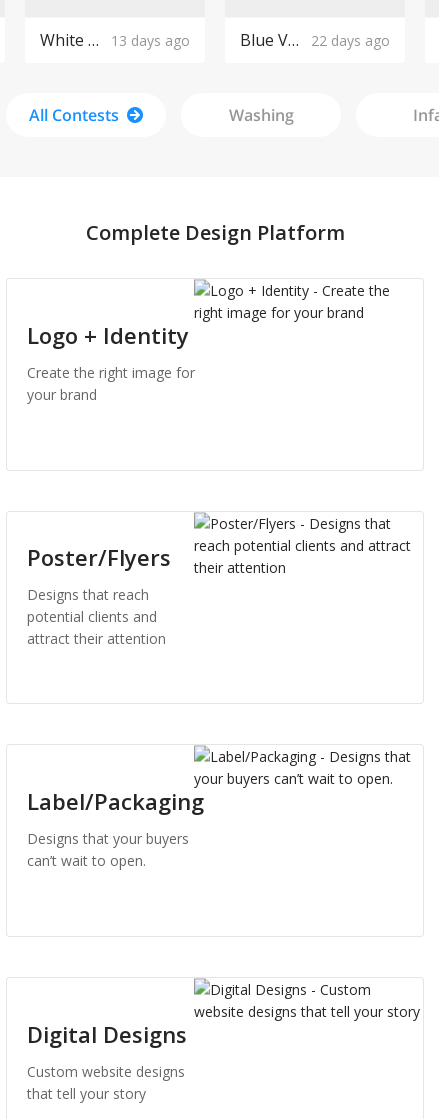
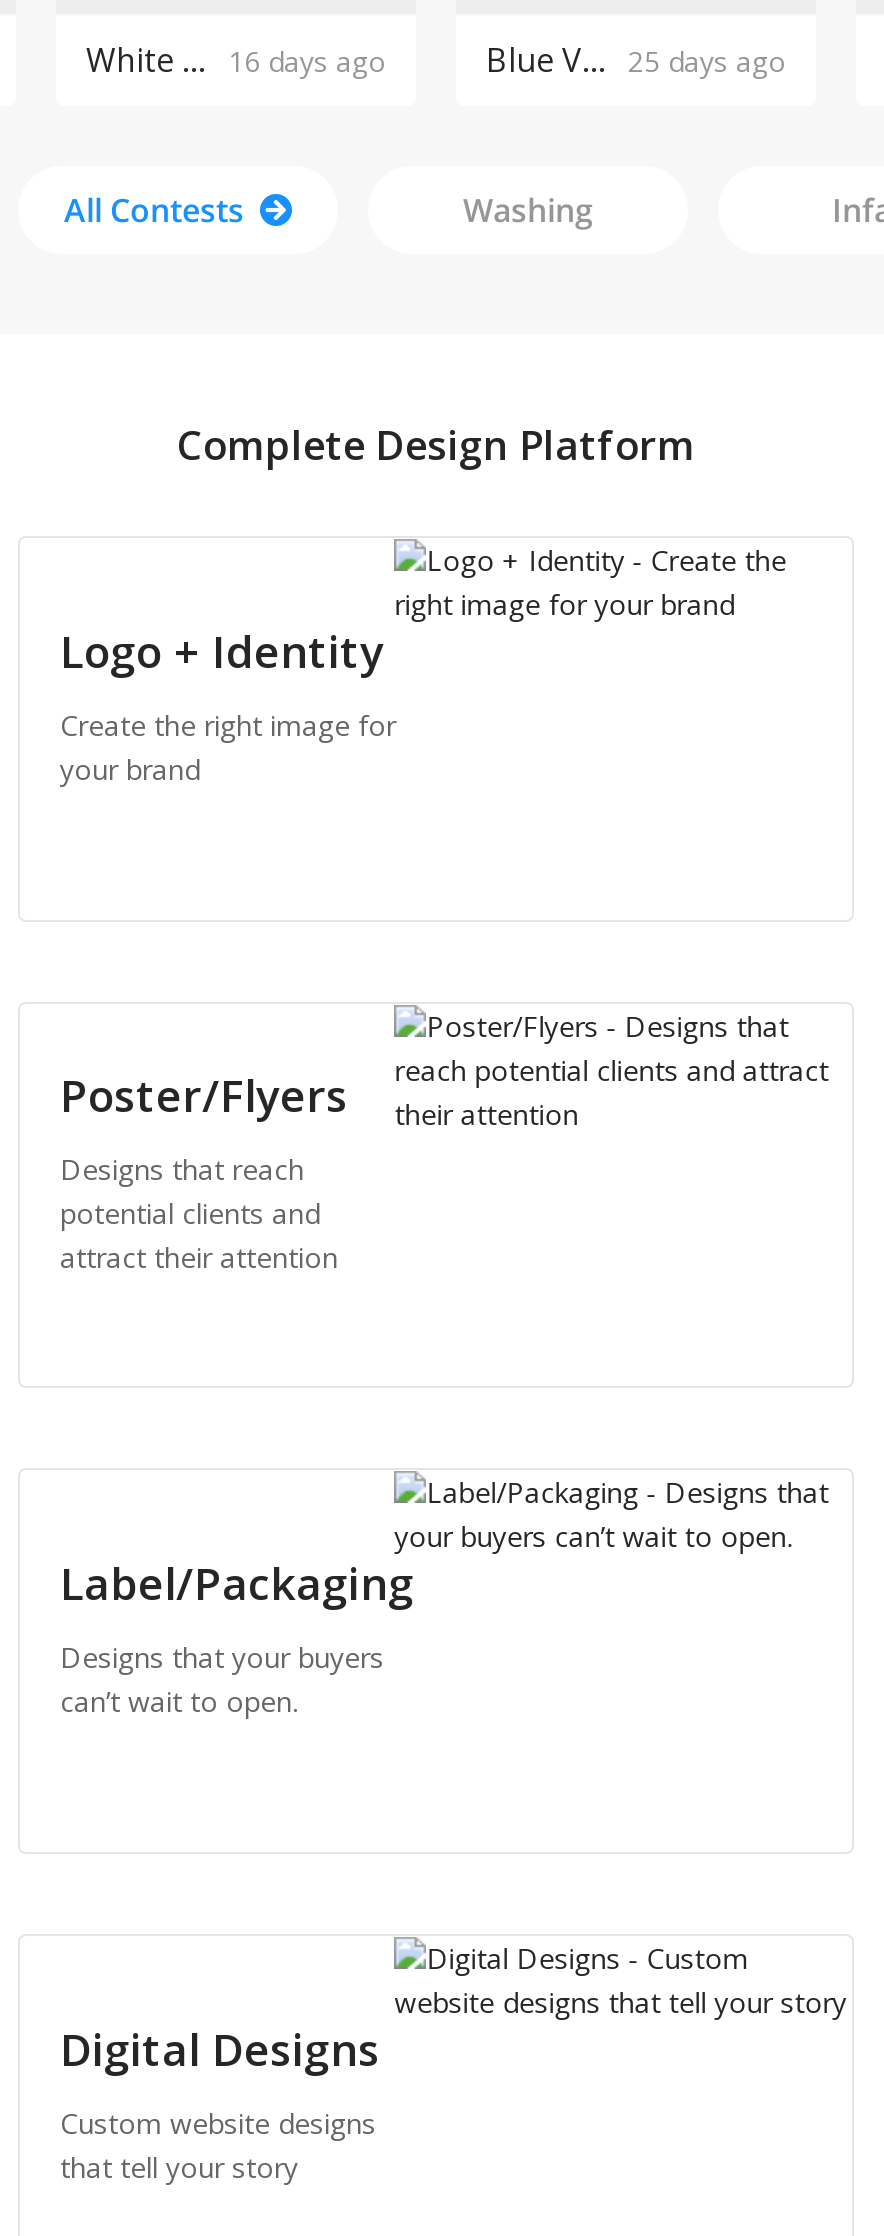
- 13 days ago
+ 16 days ago

- 22 days ago
+ 25 days ago
